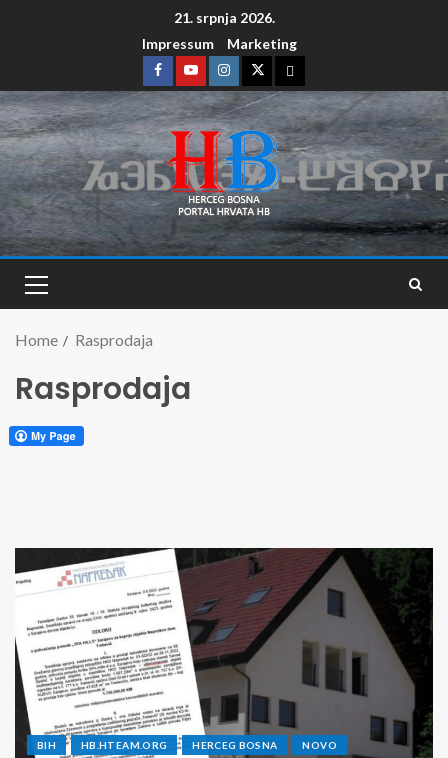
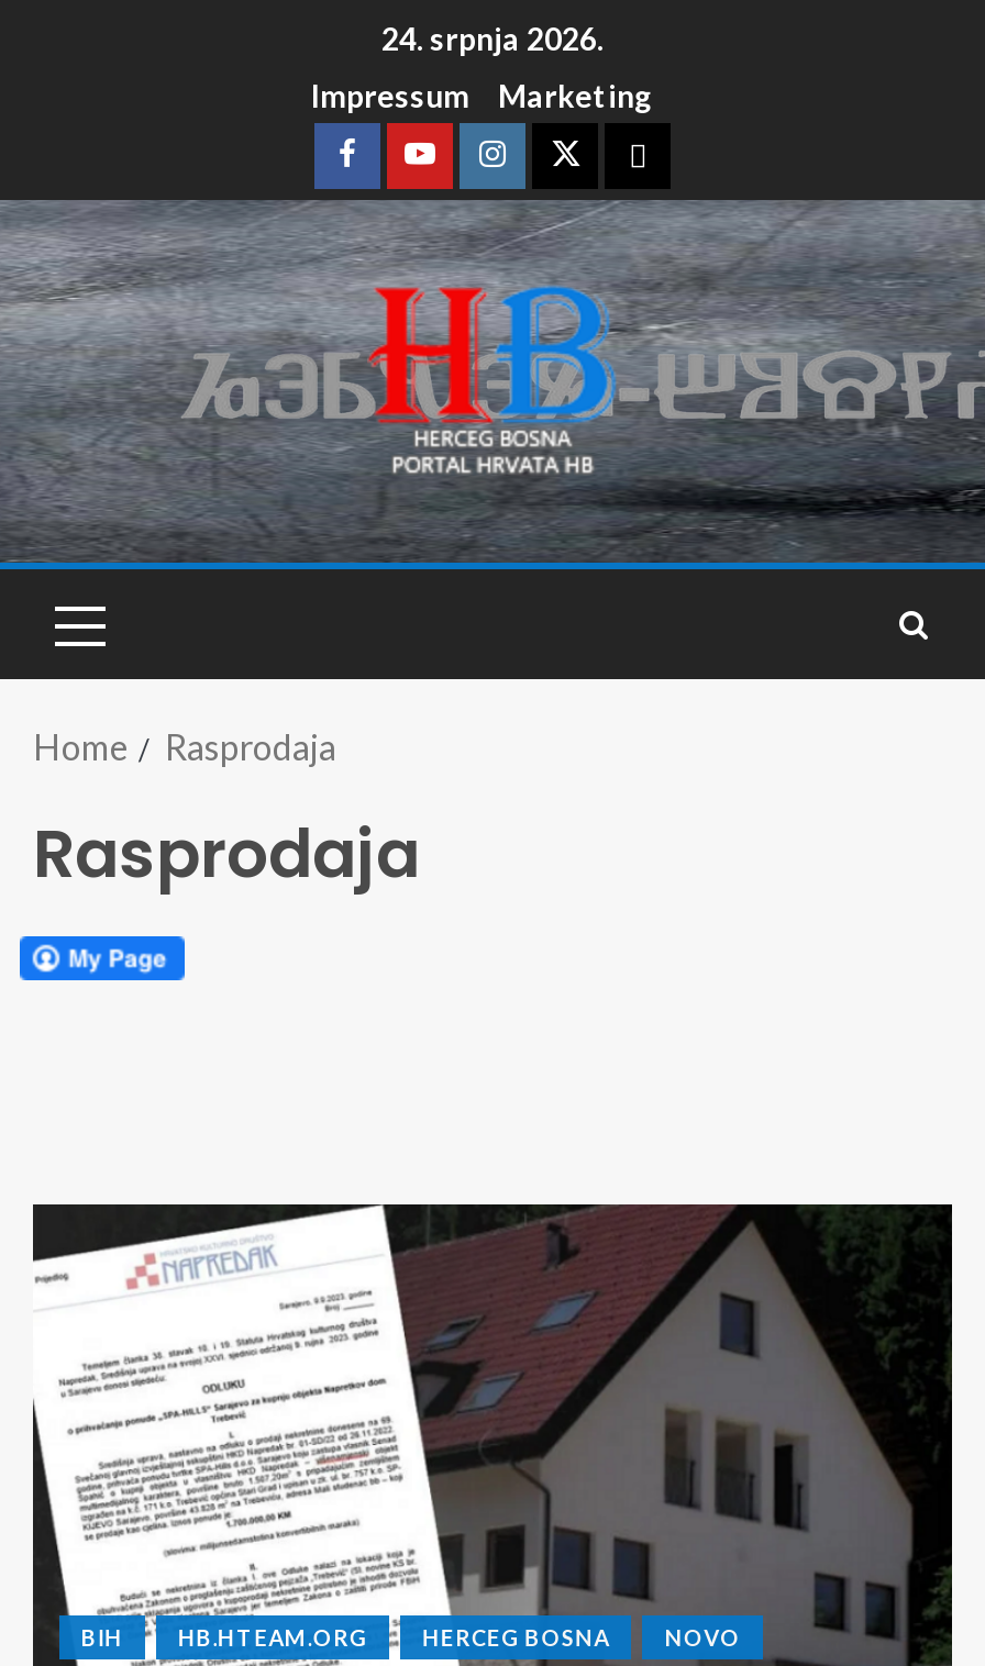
- 21. srpnja 2026.
+ 24. srpnja 2026.
